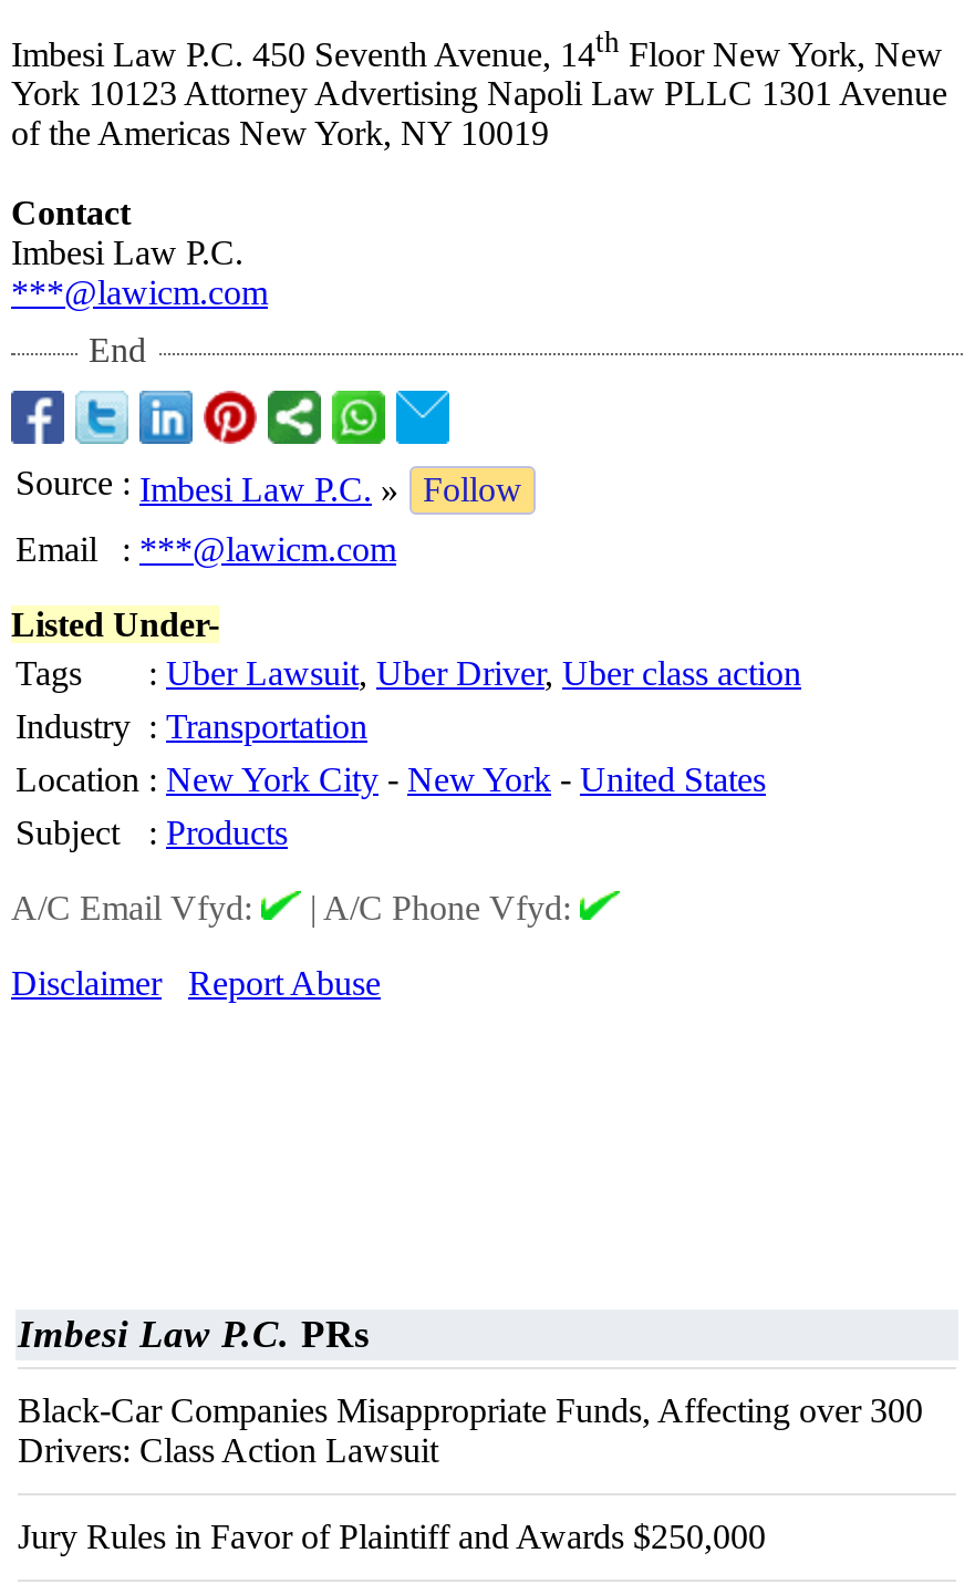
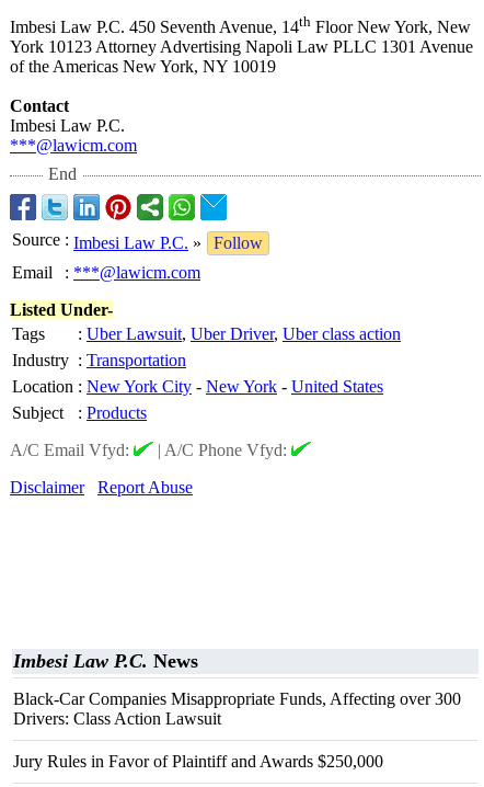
- Imbesi Law P.C. PRs
+ Imbesi Law P.C. News
